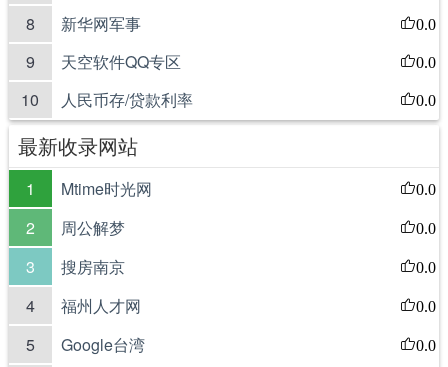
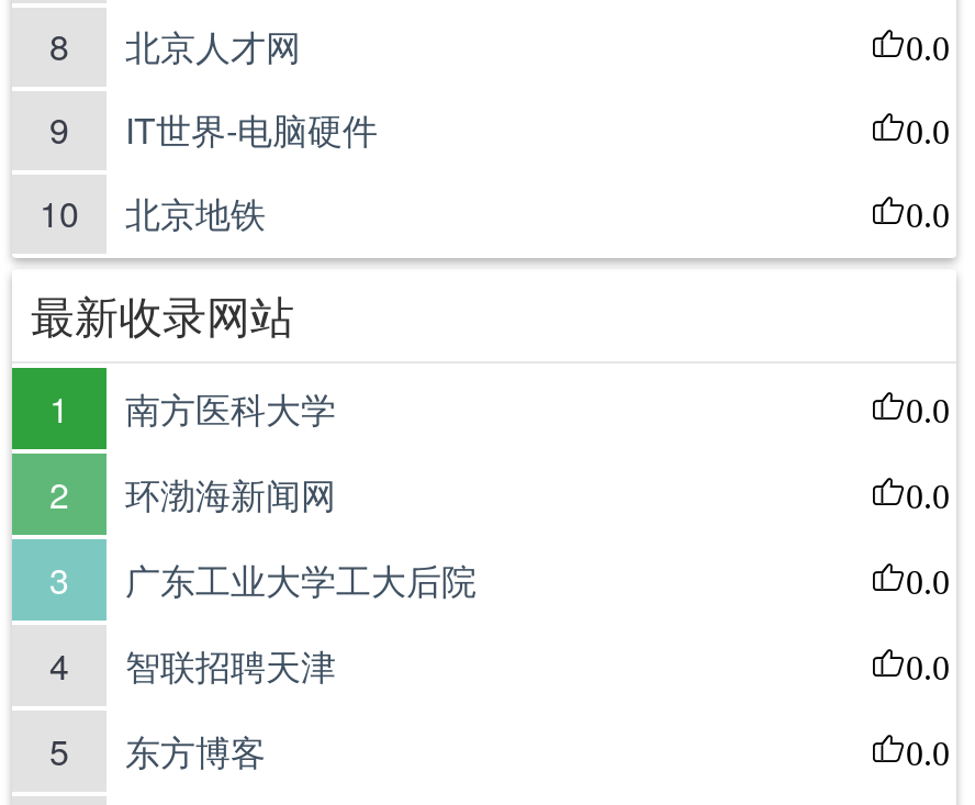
- 新华网军事
+ 北京人才网

- 天空软件QQ专区
+ IT世界-电脑硬件

- 人民币存/贷款利率
+ 北京地铁

- Mtime时光网
+ 南方医科大学

- 周公解梦
+ 环渤海新闻网

- 搜房南京
+ 广东工业大学工大后院

- 福州人才网
+ 智联招聘天津

- Google台湾
+ 东方博客
